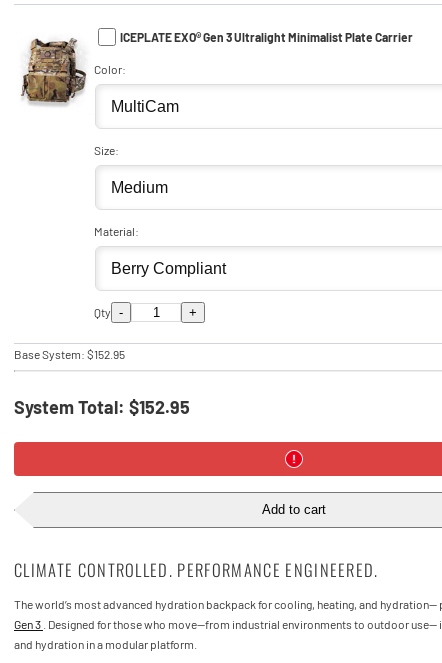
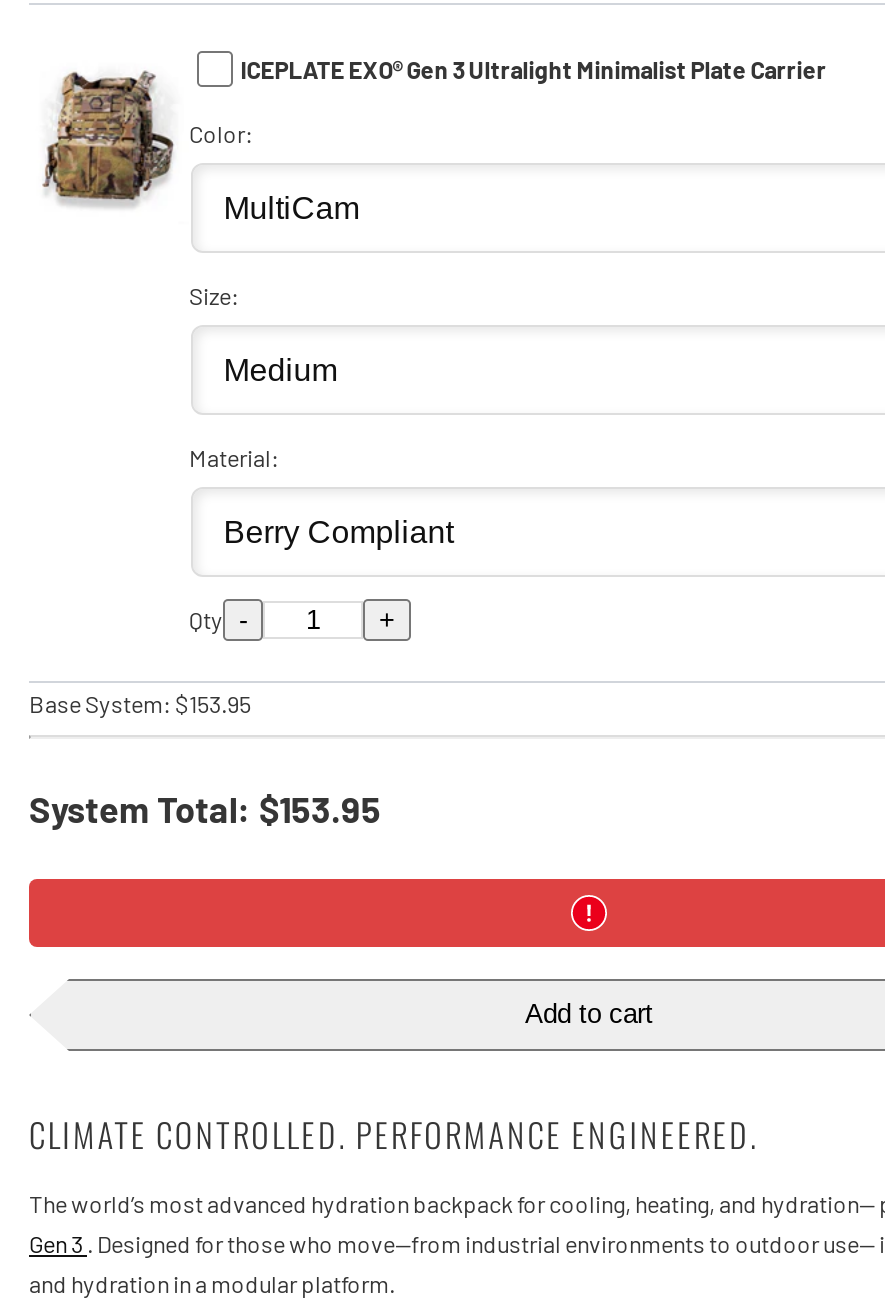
- Base System: $152.95
+ Base System: $153.95

- System Total: $152.95
+ System Total: $153.95
